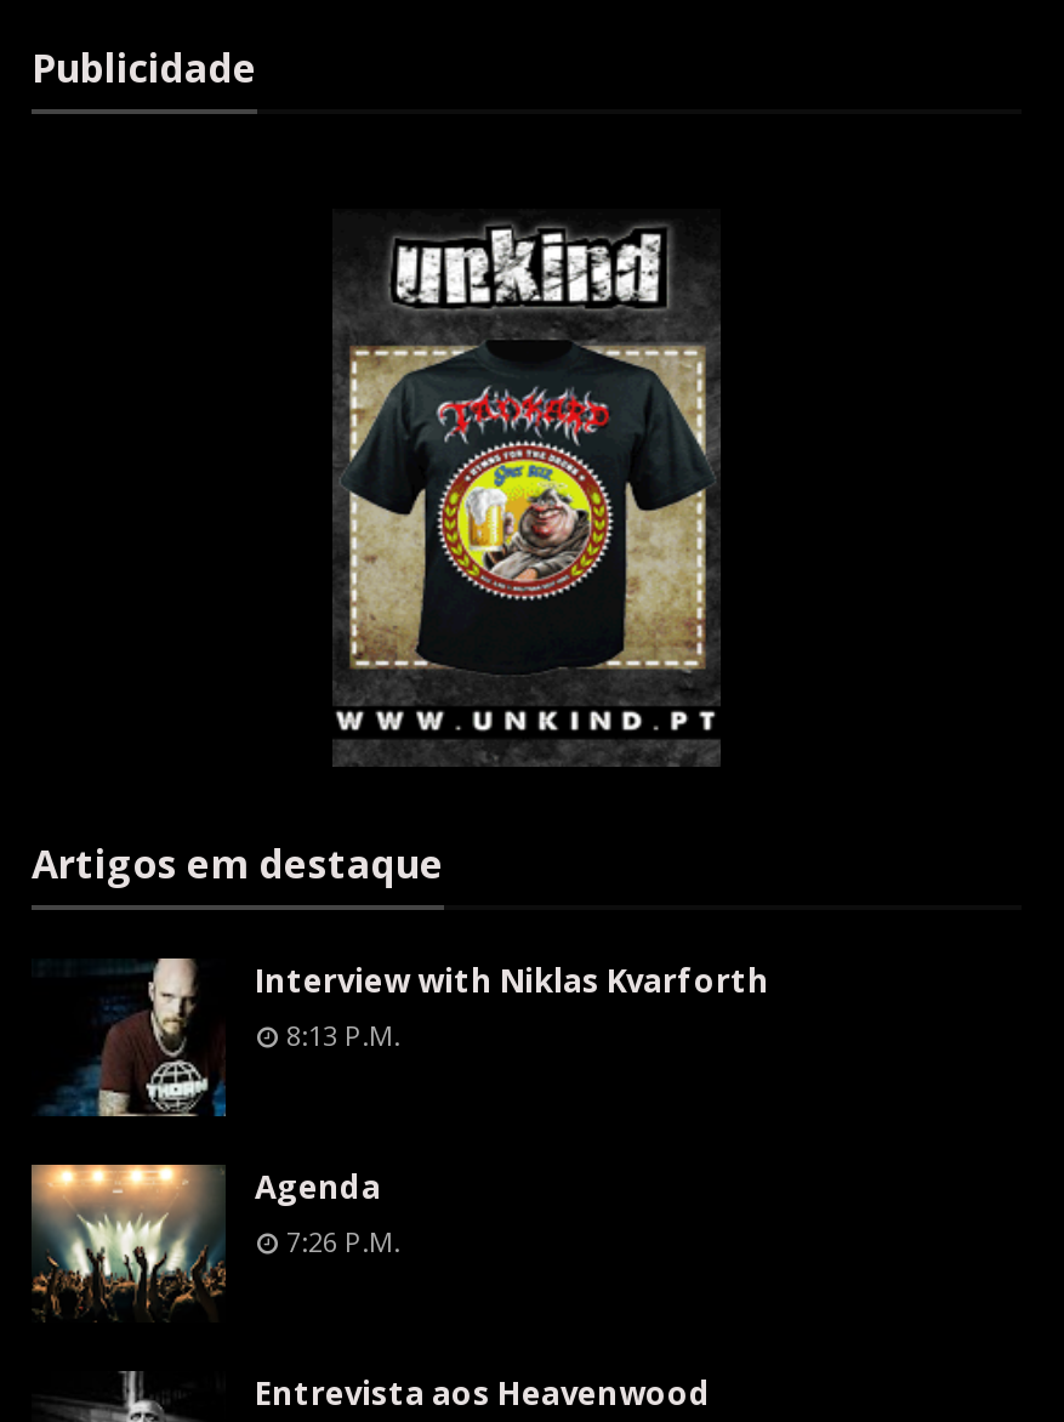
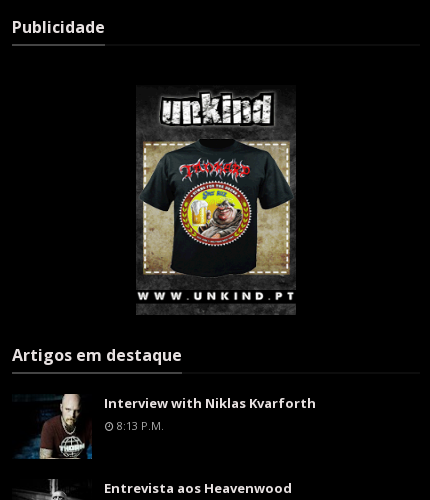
- [image]
- Agenda
- 7:26 P.m.
